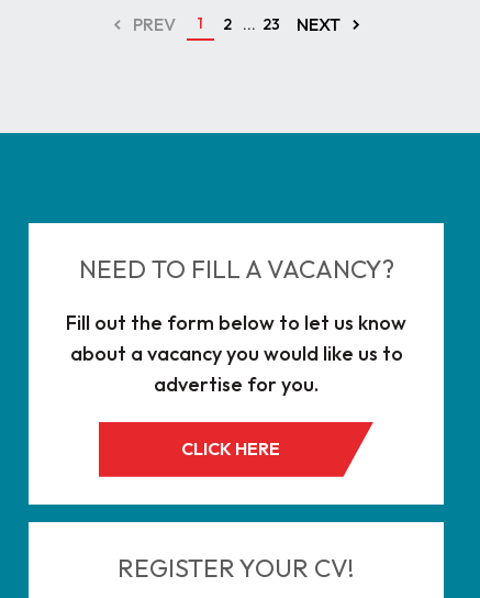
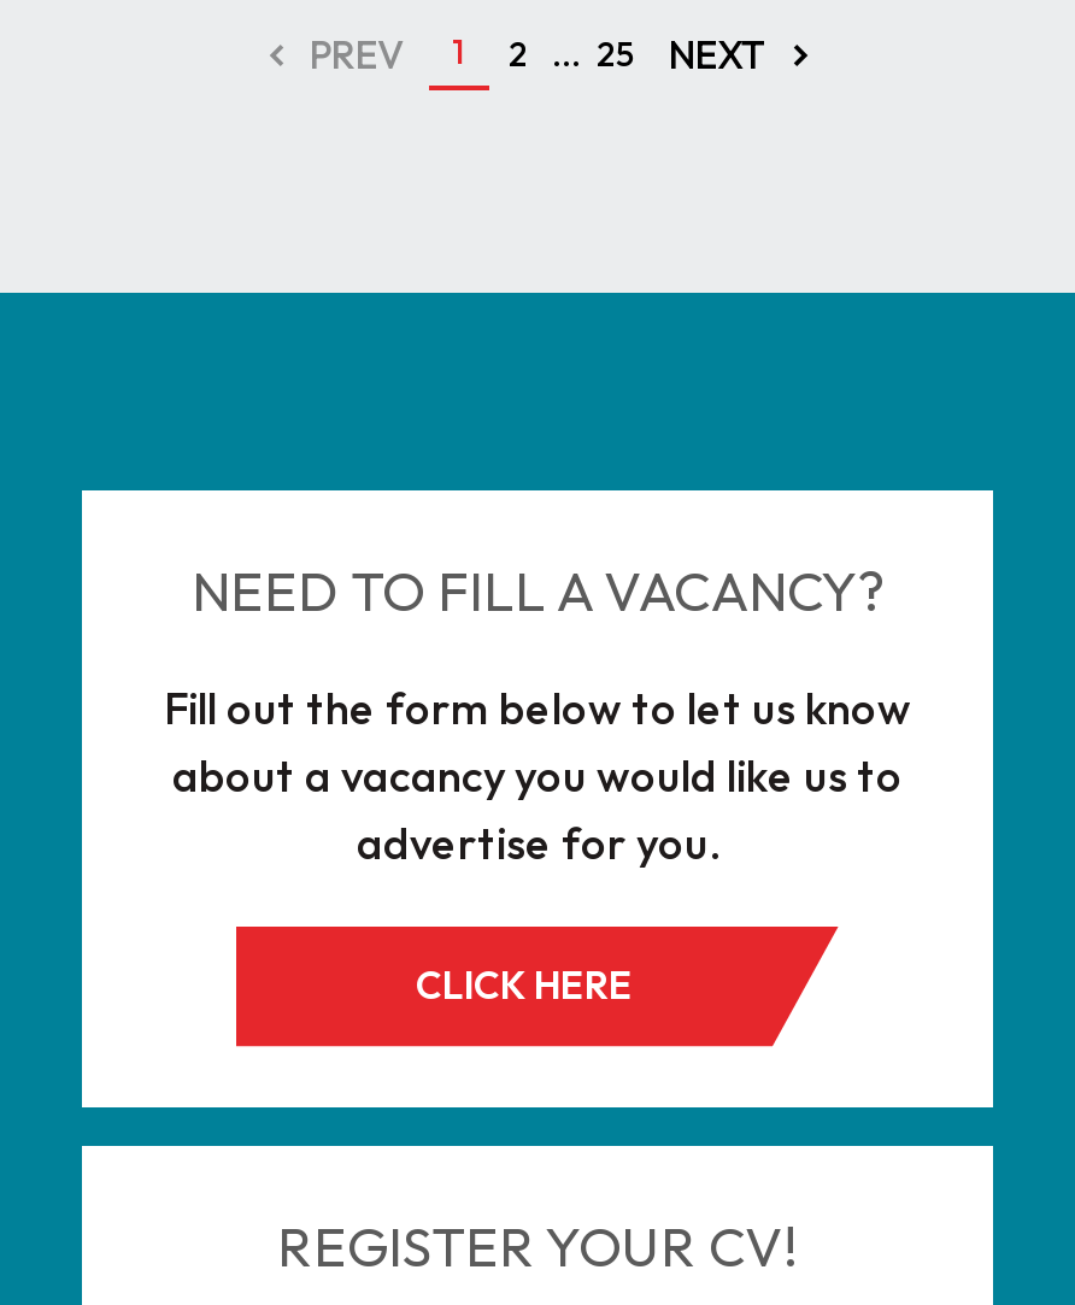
- PREV 1 2 ... 23 NEXT
+ PREV 1 2 ... 25 NEXT
